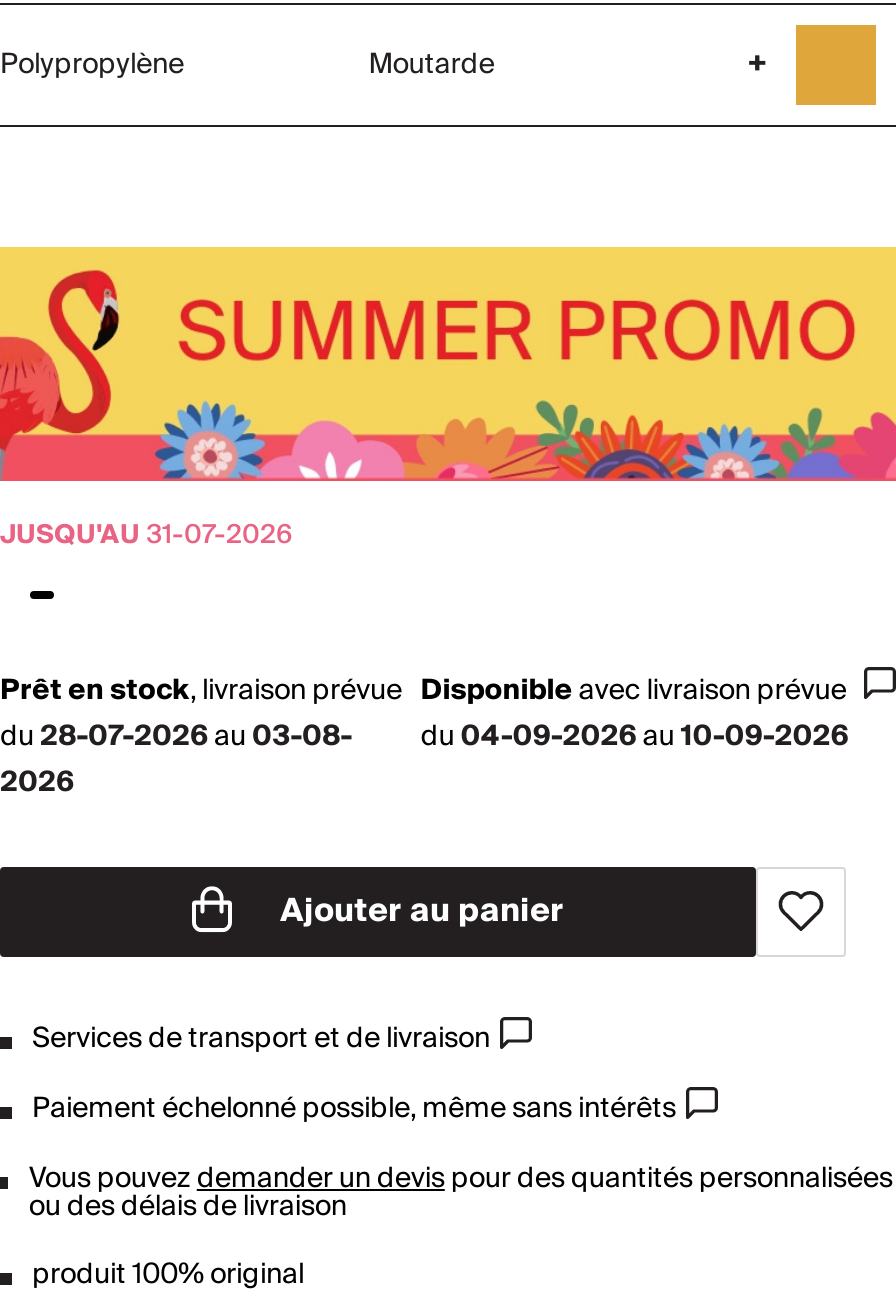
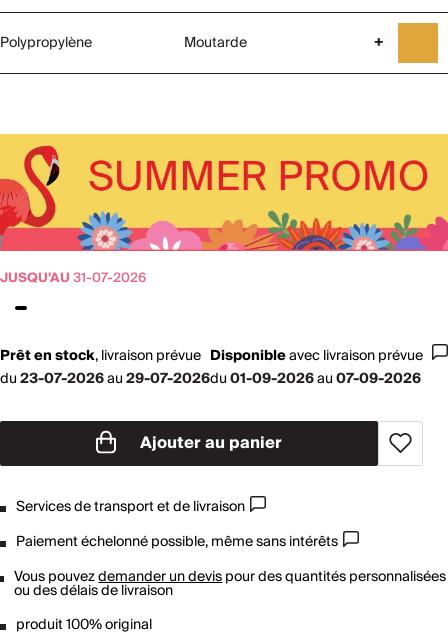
- du 28-07-2026au 03-08-
- 2026
+ du23-07-2026au29-07-2026

- du 04-09-2026au10-09-2026
+ du 01-09-2026au07-09-2026
